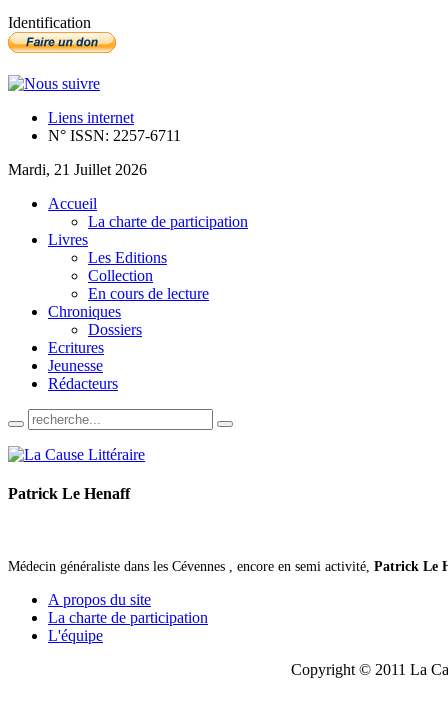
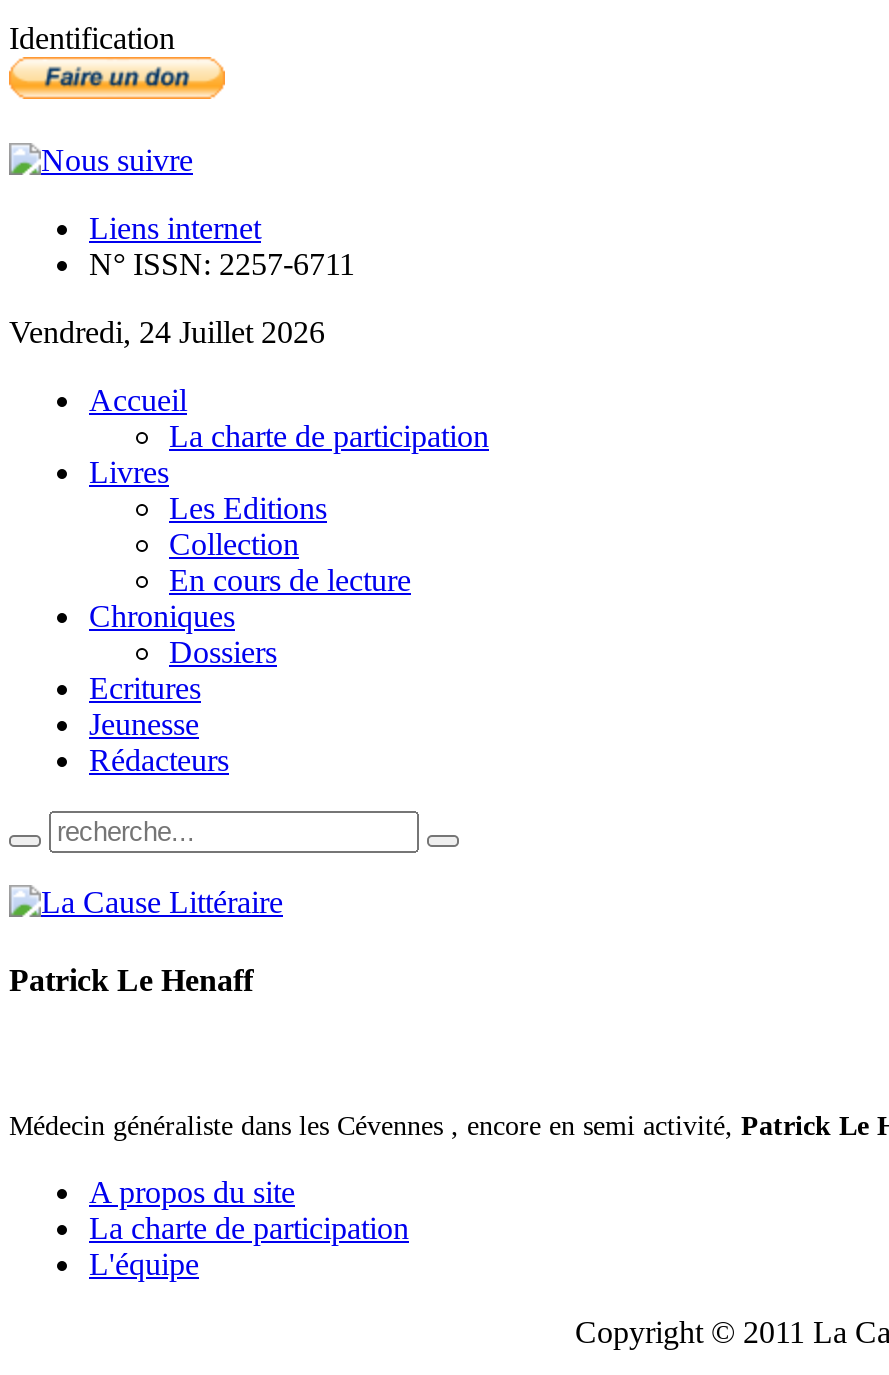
- Mardi, 21 Juillet 2026
+ Vendredi, 24 Juillet 2026
